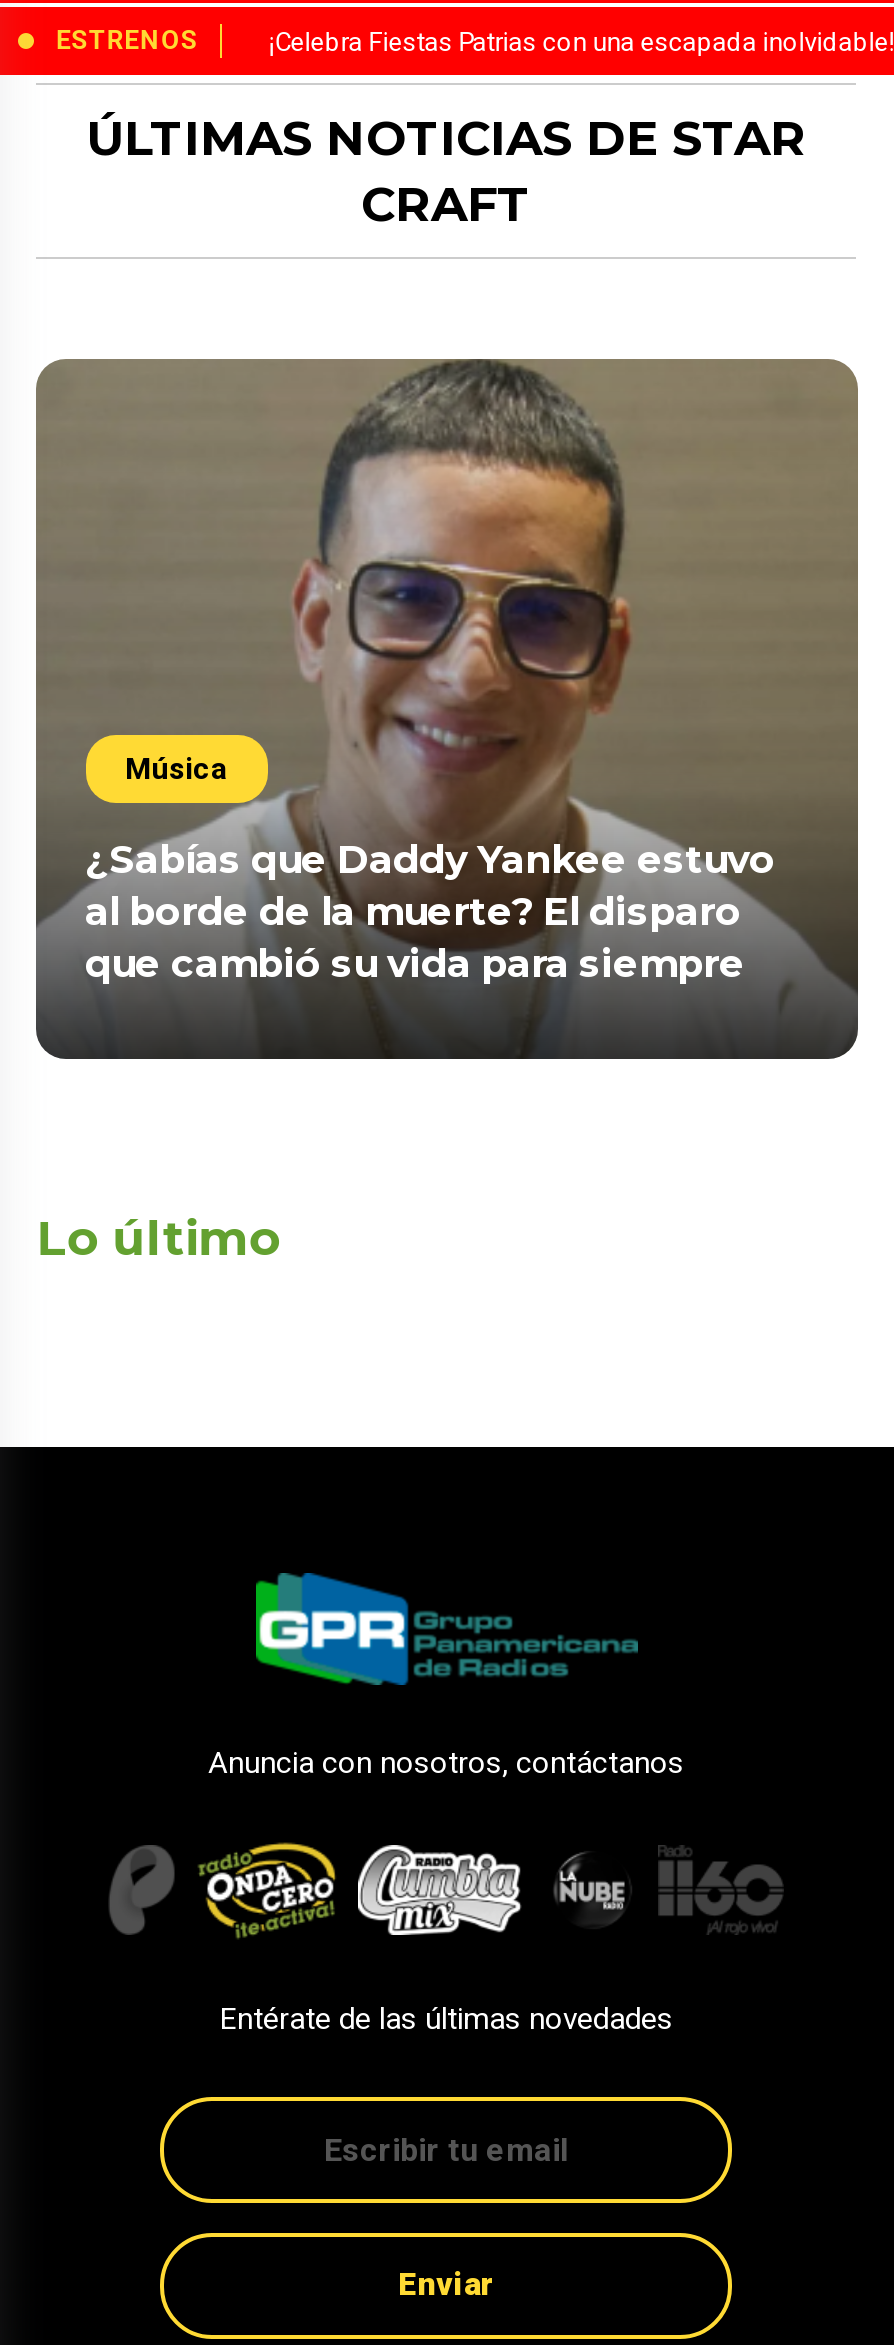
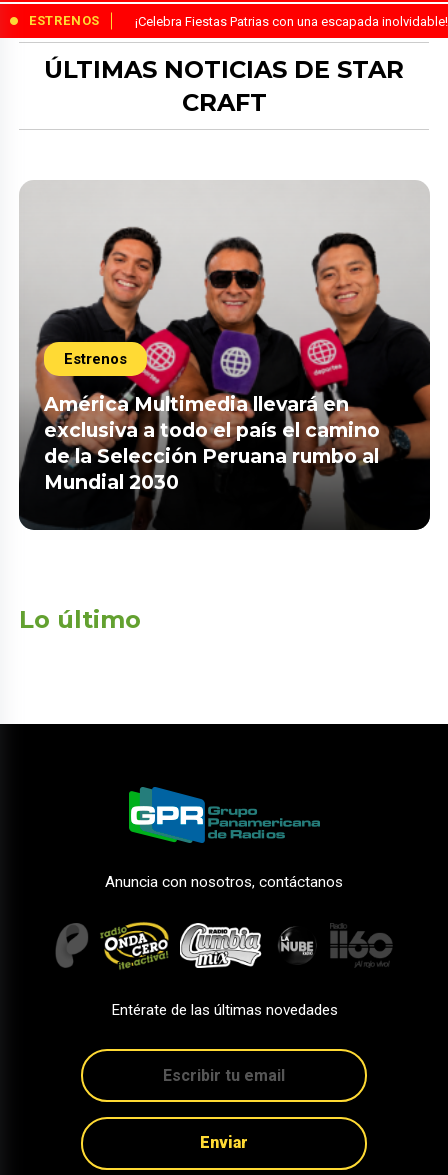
- [image]
- Música
+ [image]
+ Estrenos

- ¿Sabías que Daddy Yankee estuvo
- al borde de la muerte? El disparo
- que cambió su vida para siempre
+ América Multimedia llevará en
+ exclusiva a todo el país el camino
+ de la Selección Peruana rumbo al
+ Mundial 2030
